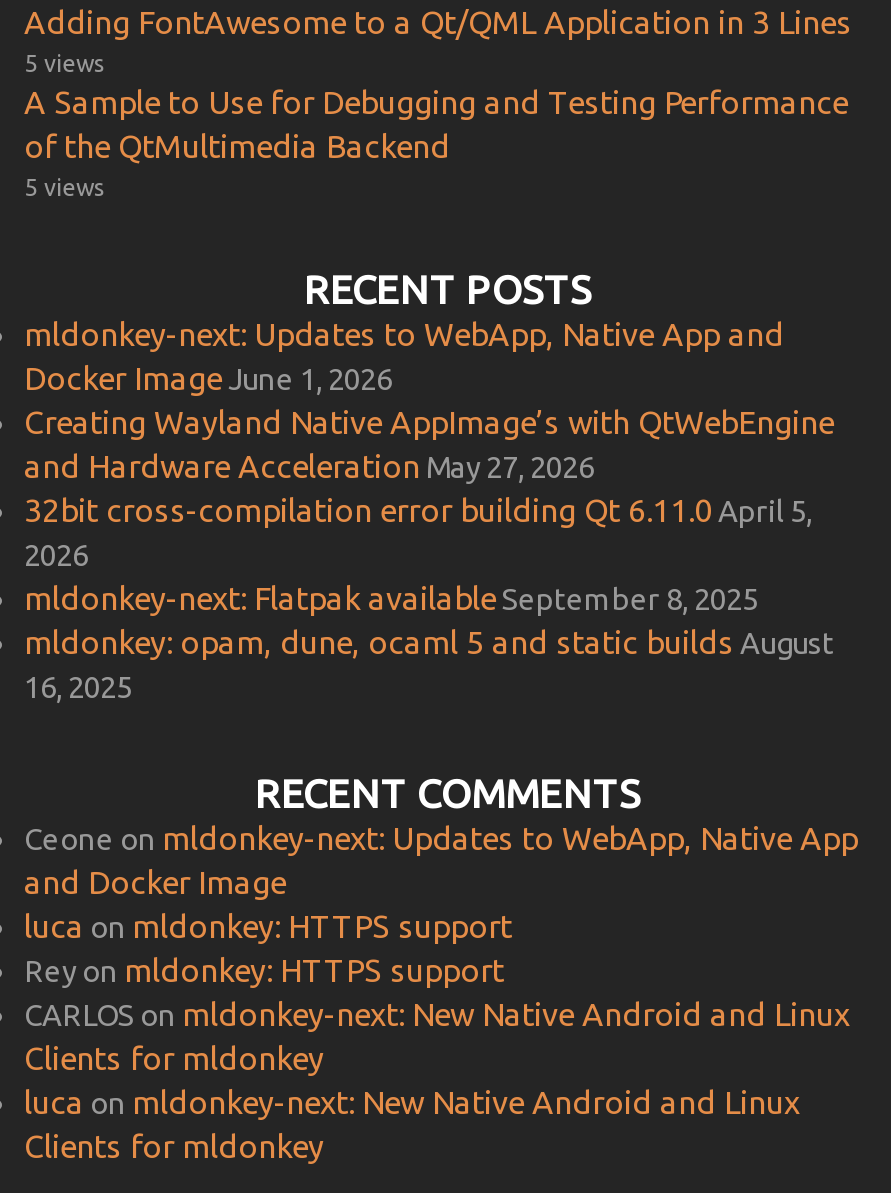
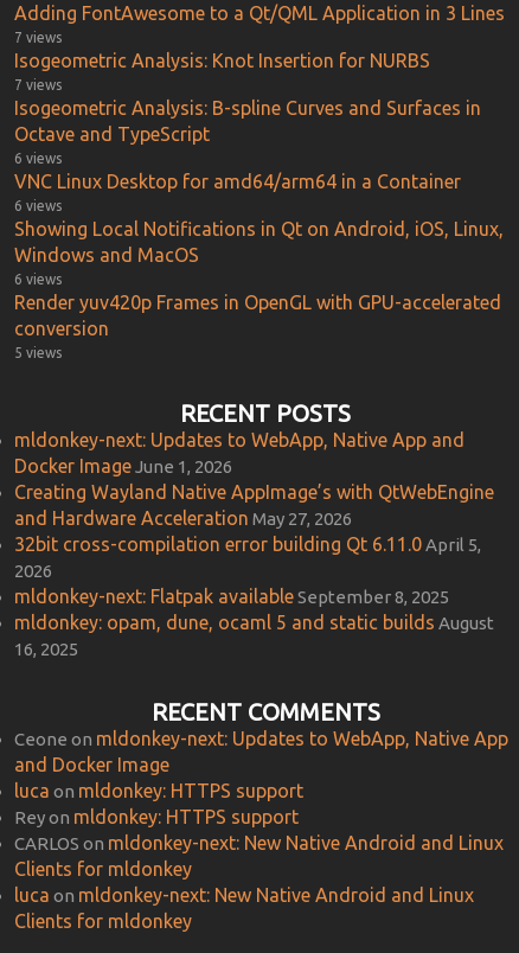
- 5 views
- A Sample to Use for Debugging and Testing Performance
- of the QtMultimedia Backend
+ 7 views
+ Isogeometric Analysis: Knot Insertion for NURBS
+ 7 views
+ Isogeometric Analysis: B-spline Curves and Surfaces in
+ Octave and TypeScript
+ 6 views
+ VNC Linux Desktop for amd64/arm64 in a Container
+ 6 views
+ Showing Local Notifications in Qt on Android, iOS, Linux,
+ Windows and MacOS
+ 6 views
+ Render yuv420p Frames in OpenGL with GPU-accelerated
+ conversion
